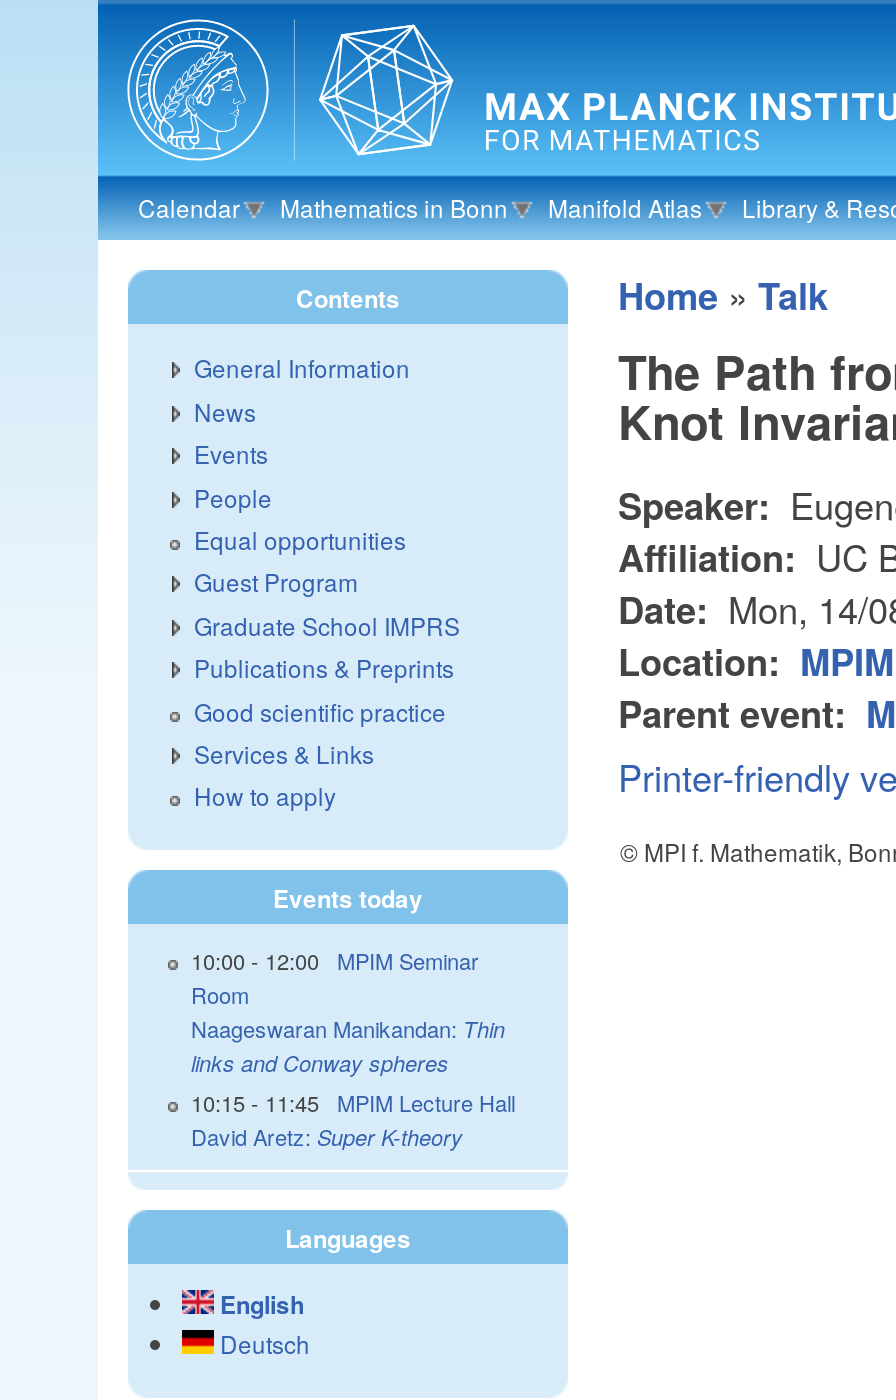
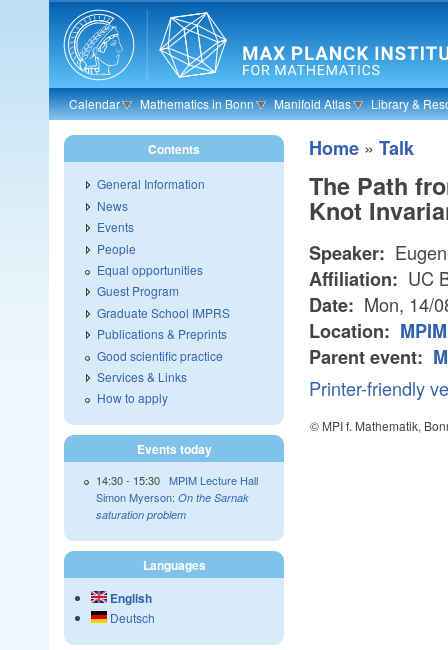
- 10:00 - 12:00 MPIM Seminar
- Room
- Naageswaran Manikandan: Thin
- links and Conway spheres
- 10:15 - 11:45 MPIM Lecture Hall
- David Aretz: Super K-theory
+ 14:30 - 15:30 MPIM Lecture Hall
+ Simon Myerson: On the Sarnak
+ saturation problem
